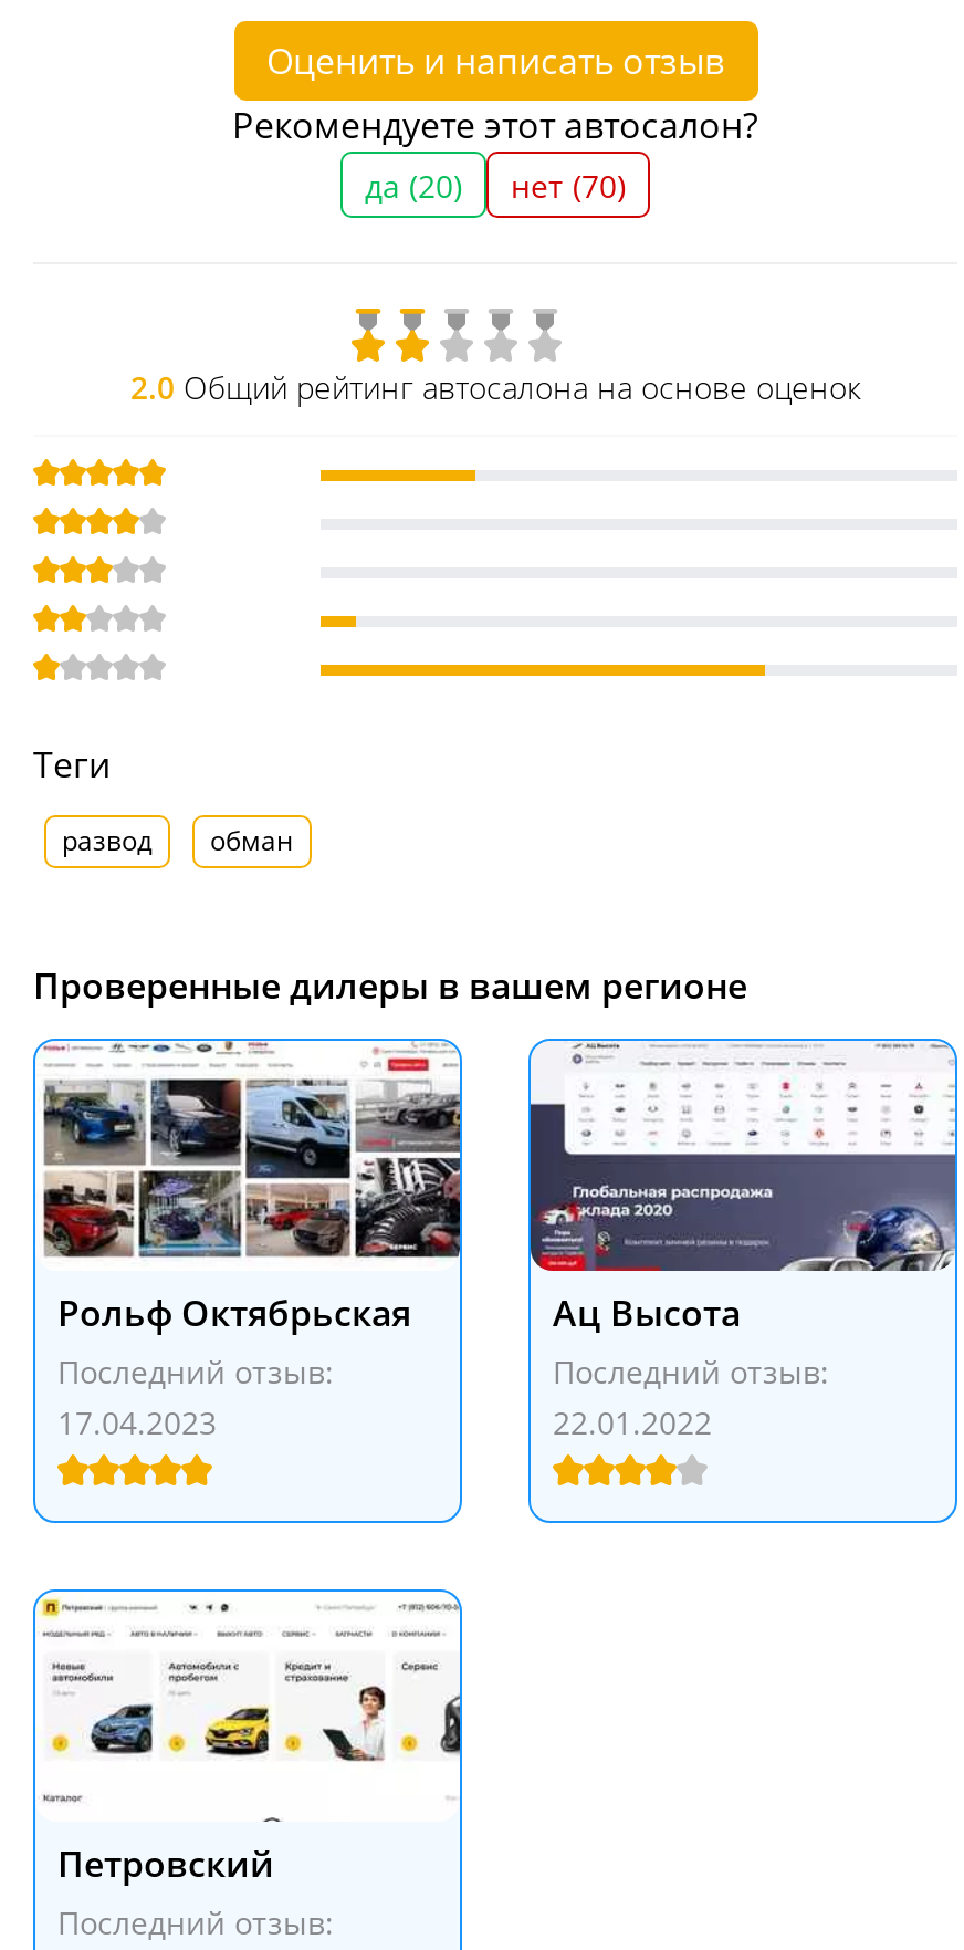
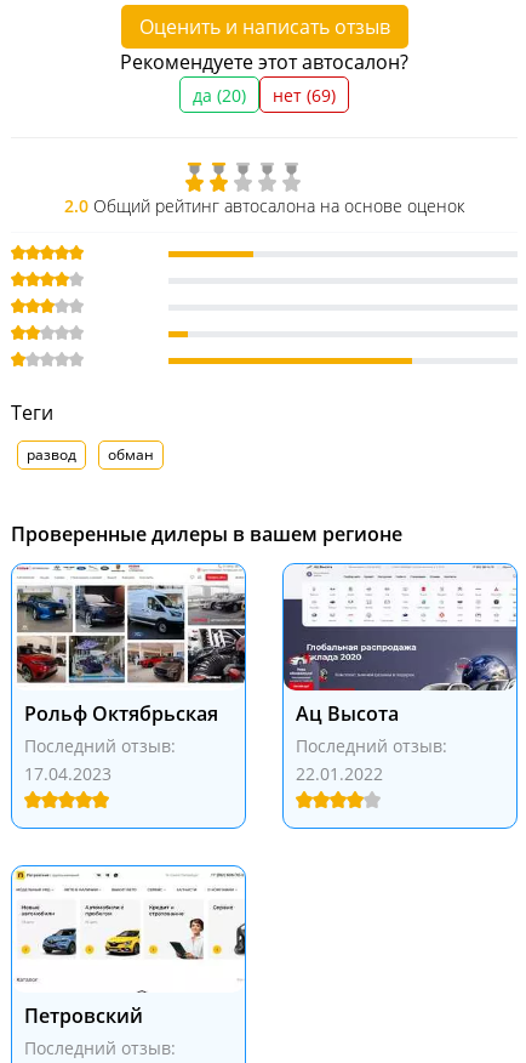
- да (20) нет (70)
+ да (20) нет (69)
